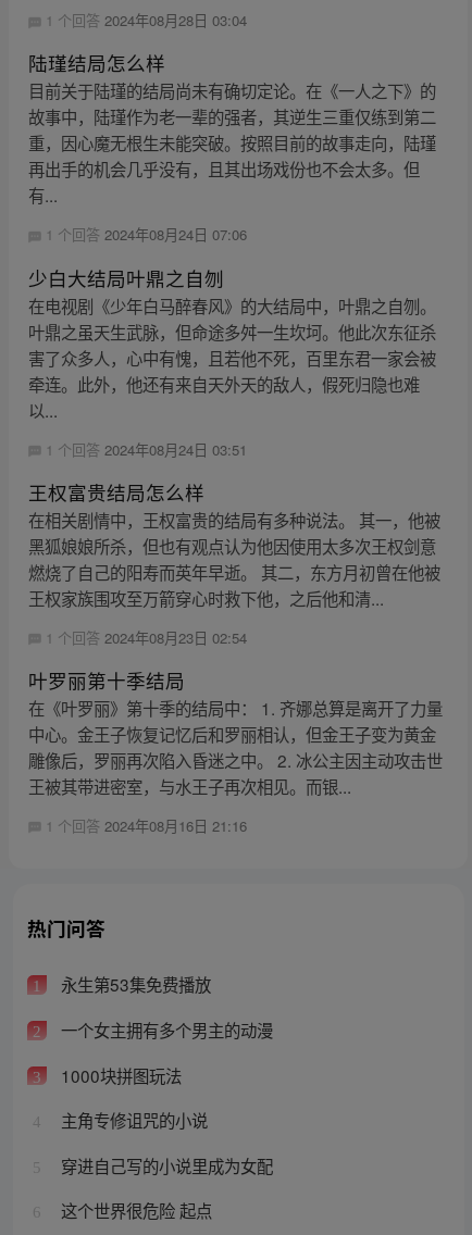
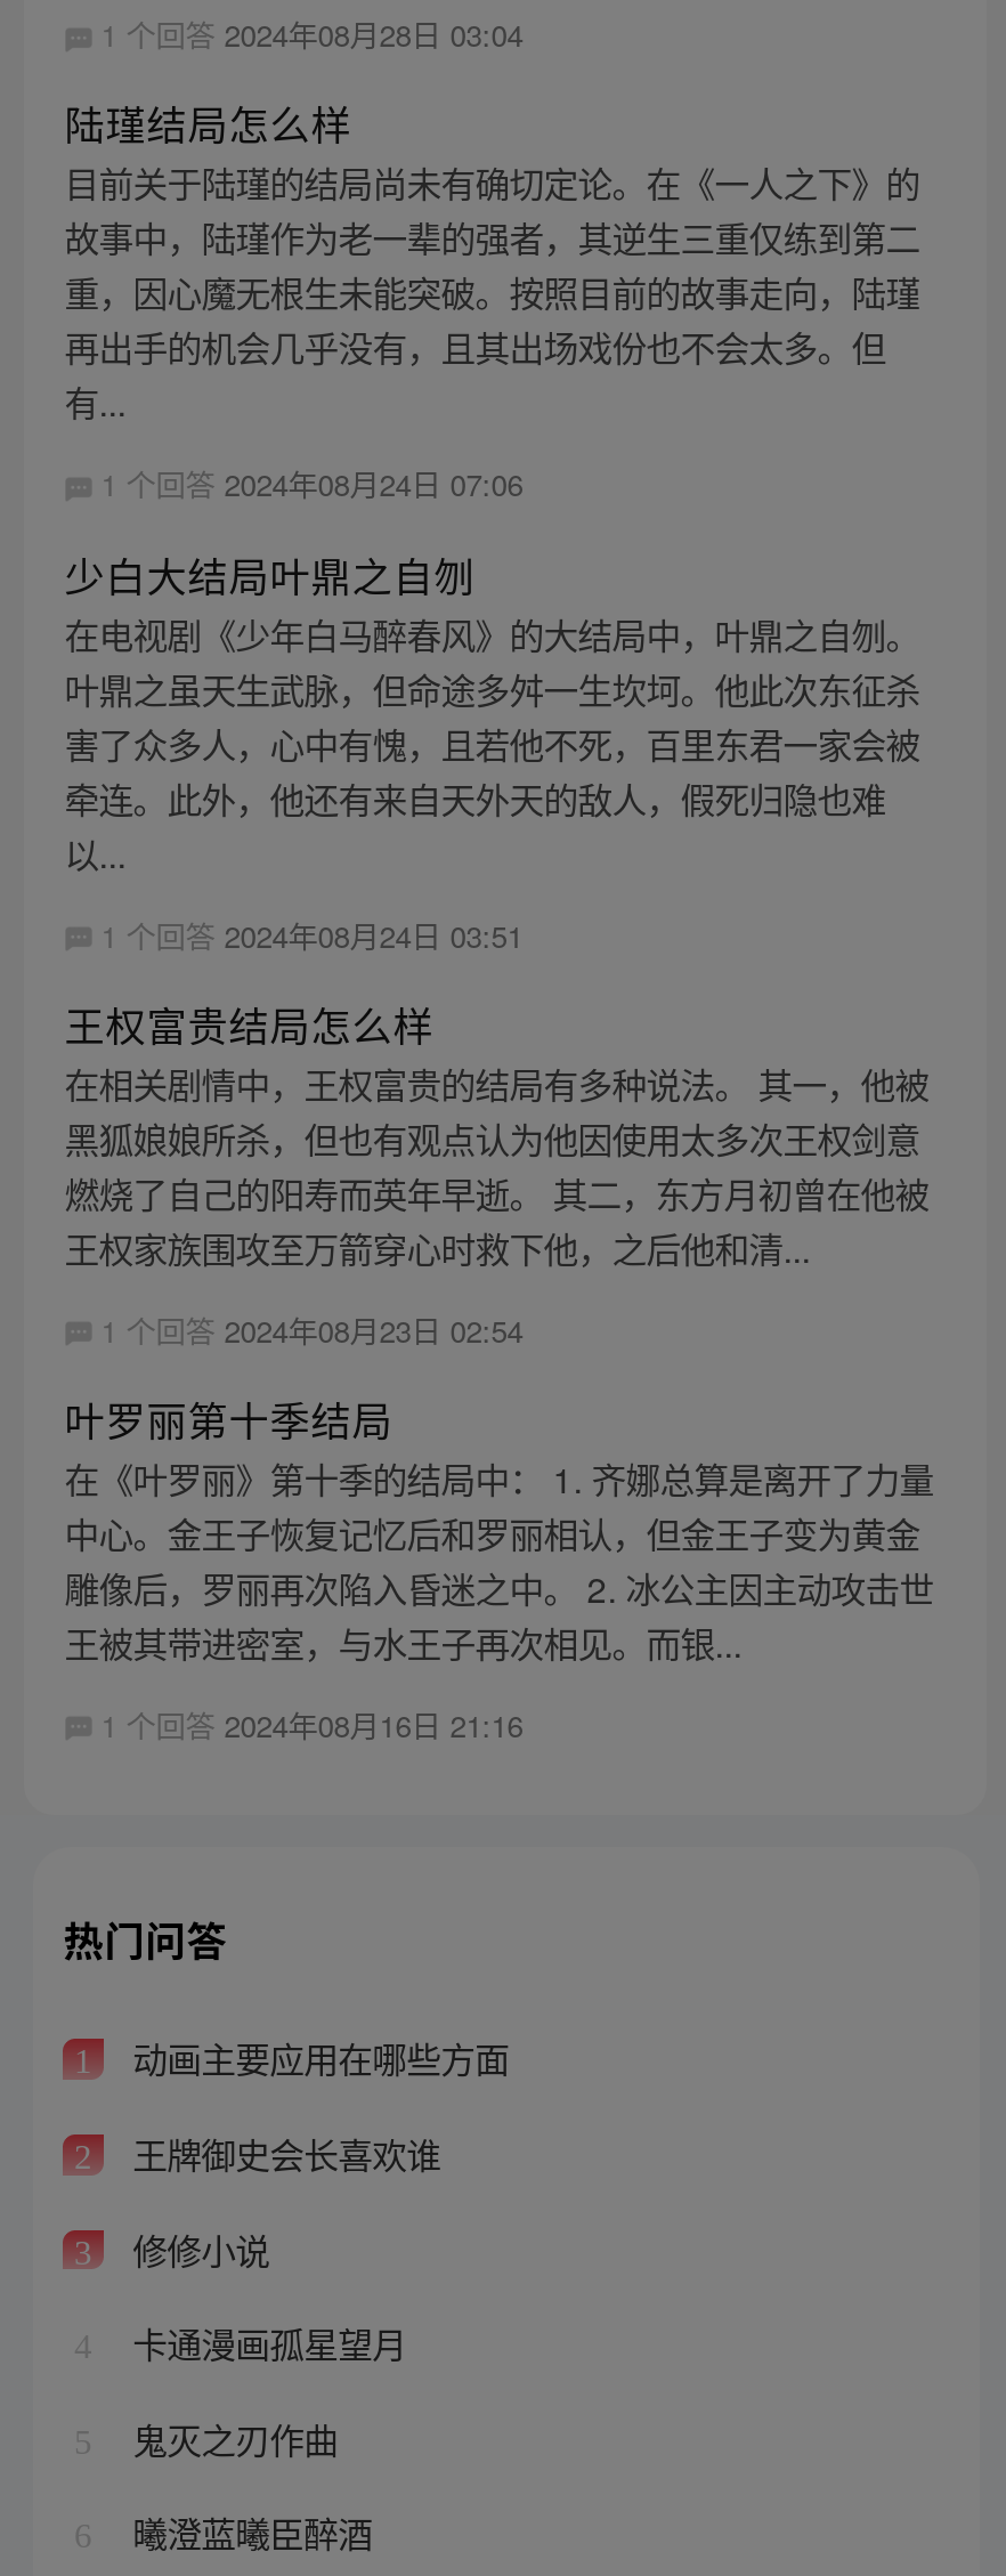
- 永生第53集免费播放
+ 动画主要应用在哪些方面

- 一个女主拥有多个男主的动漫
+ 王牌御史会长喜欢谁

- 1000块拼图玩法
+ 修修小说

- 主角专修诅咒的小说
+ 卡通漫画孤星望月

- 穿进自己写的小说里成为女配
+ 鬼灭之刃作曲

- 这个世界很危险 起点
+ 曦澄蓝曦臣醉酒
